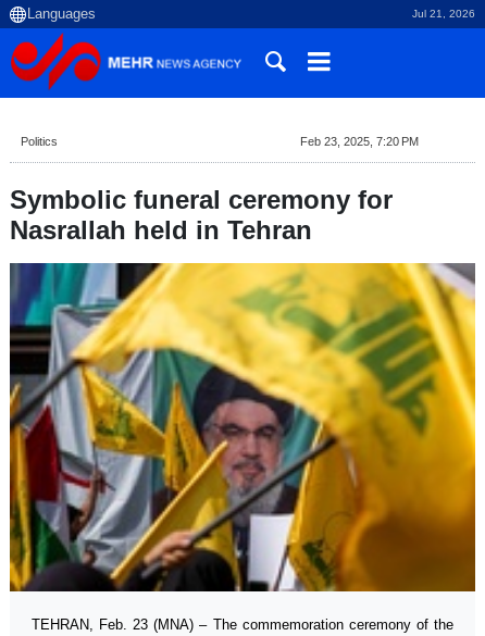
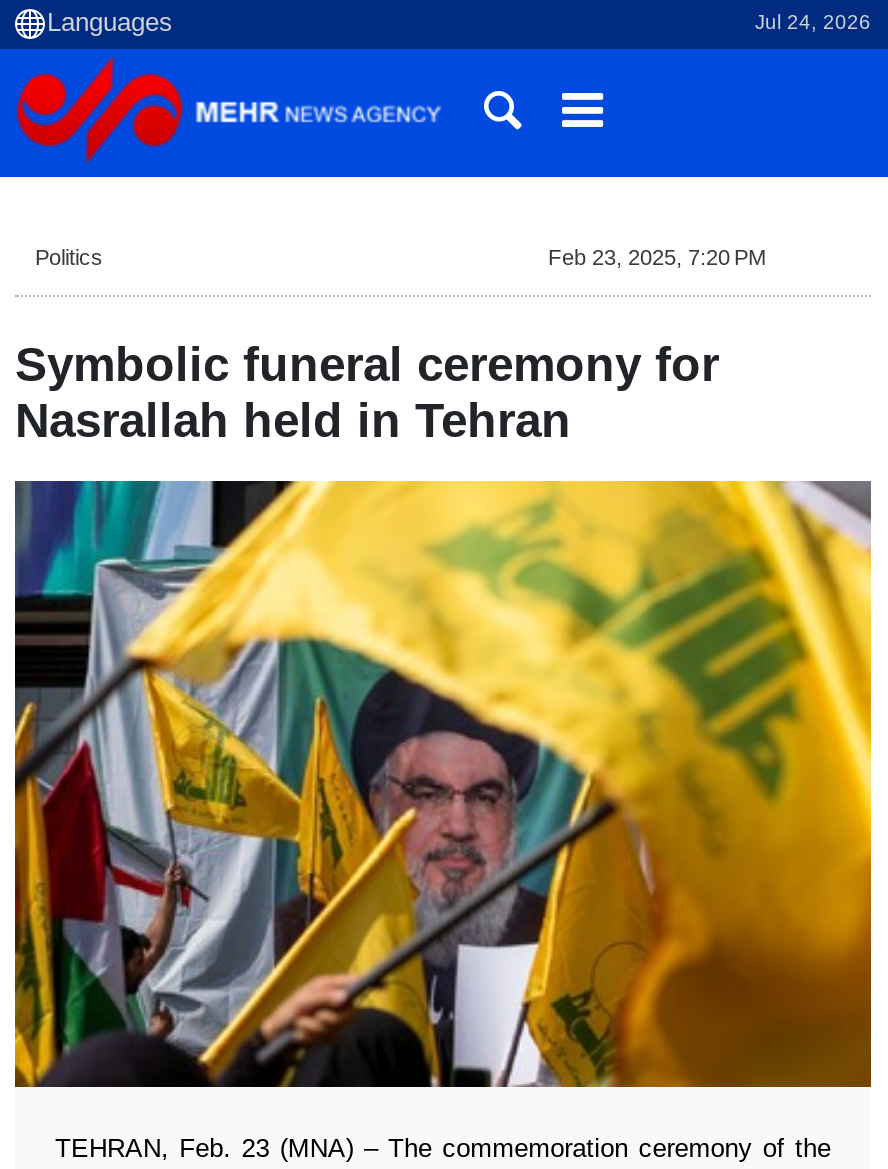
- Jul 21, 2026
+ Jul 24, 2026
